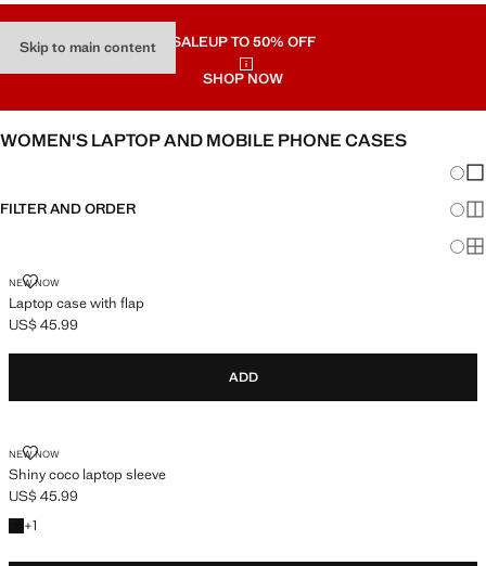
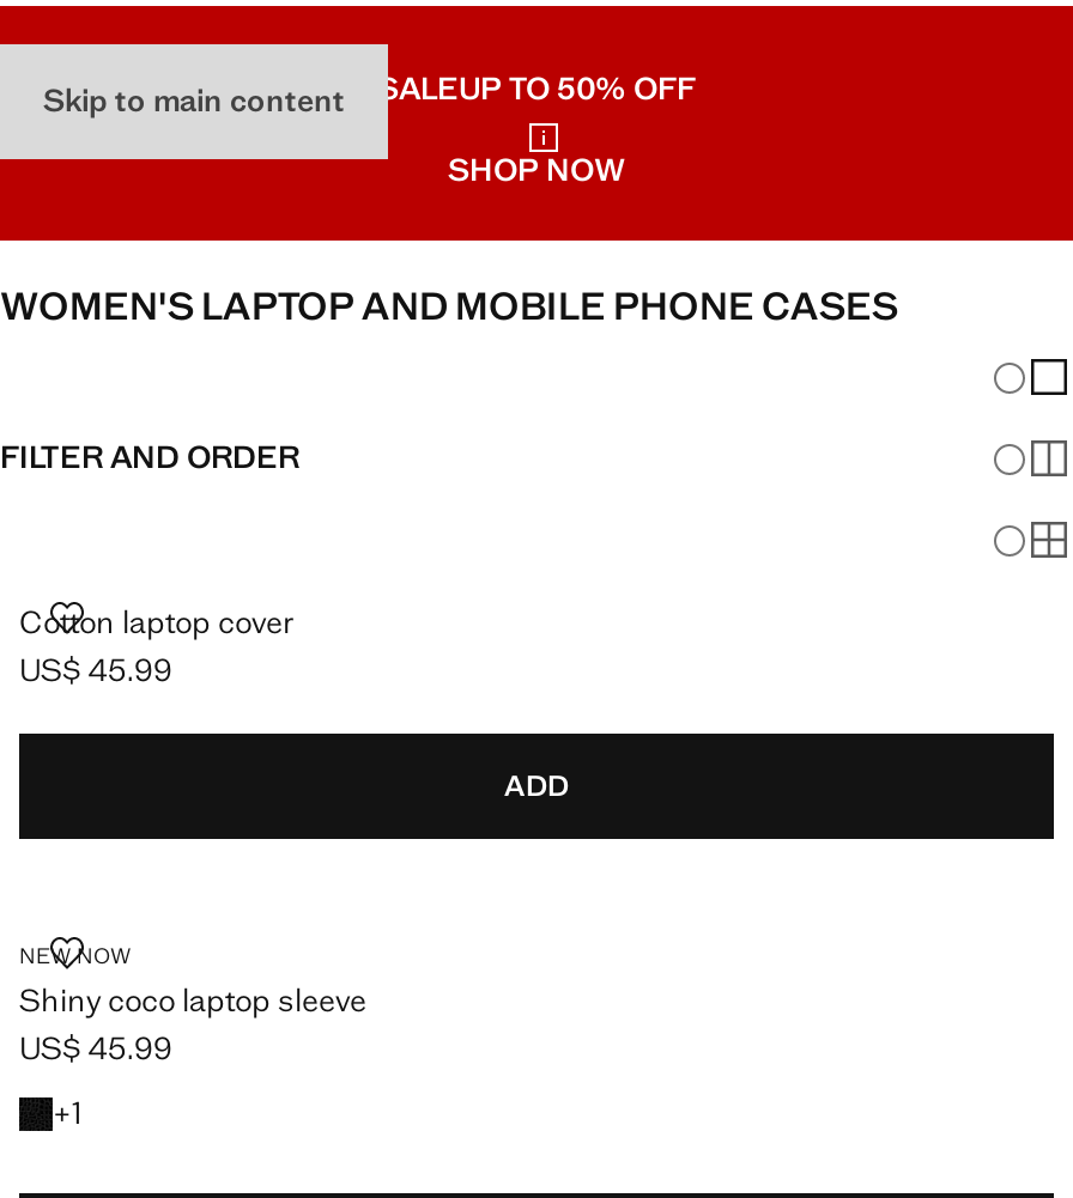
- NEW NOW
- Laptop case with flap
+ Cotton laptop cover
